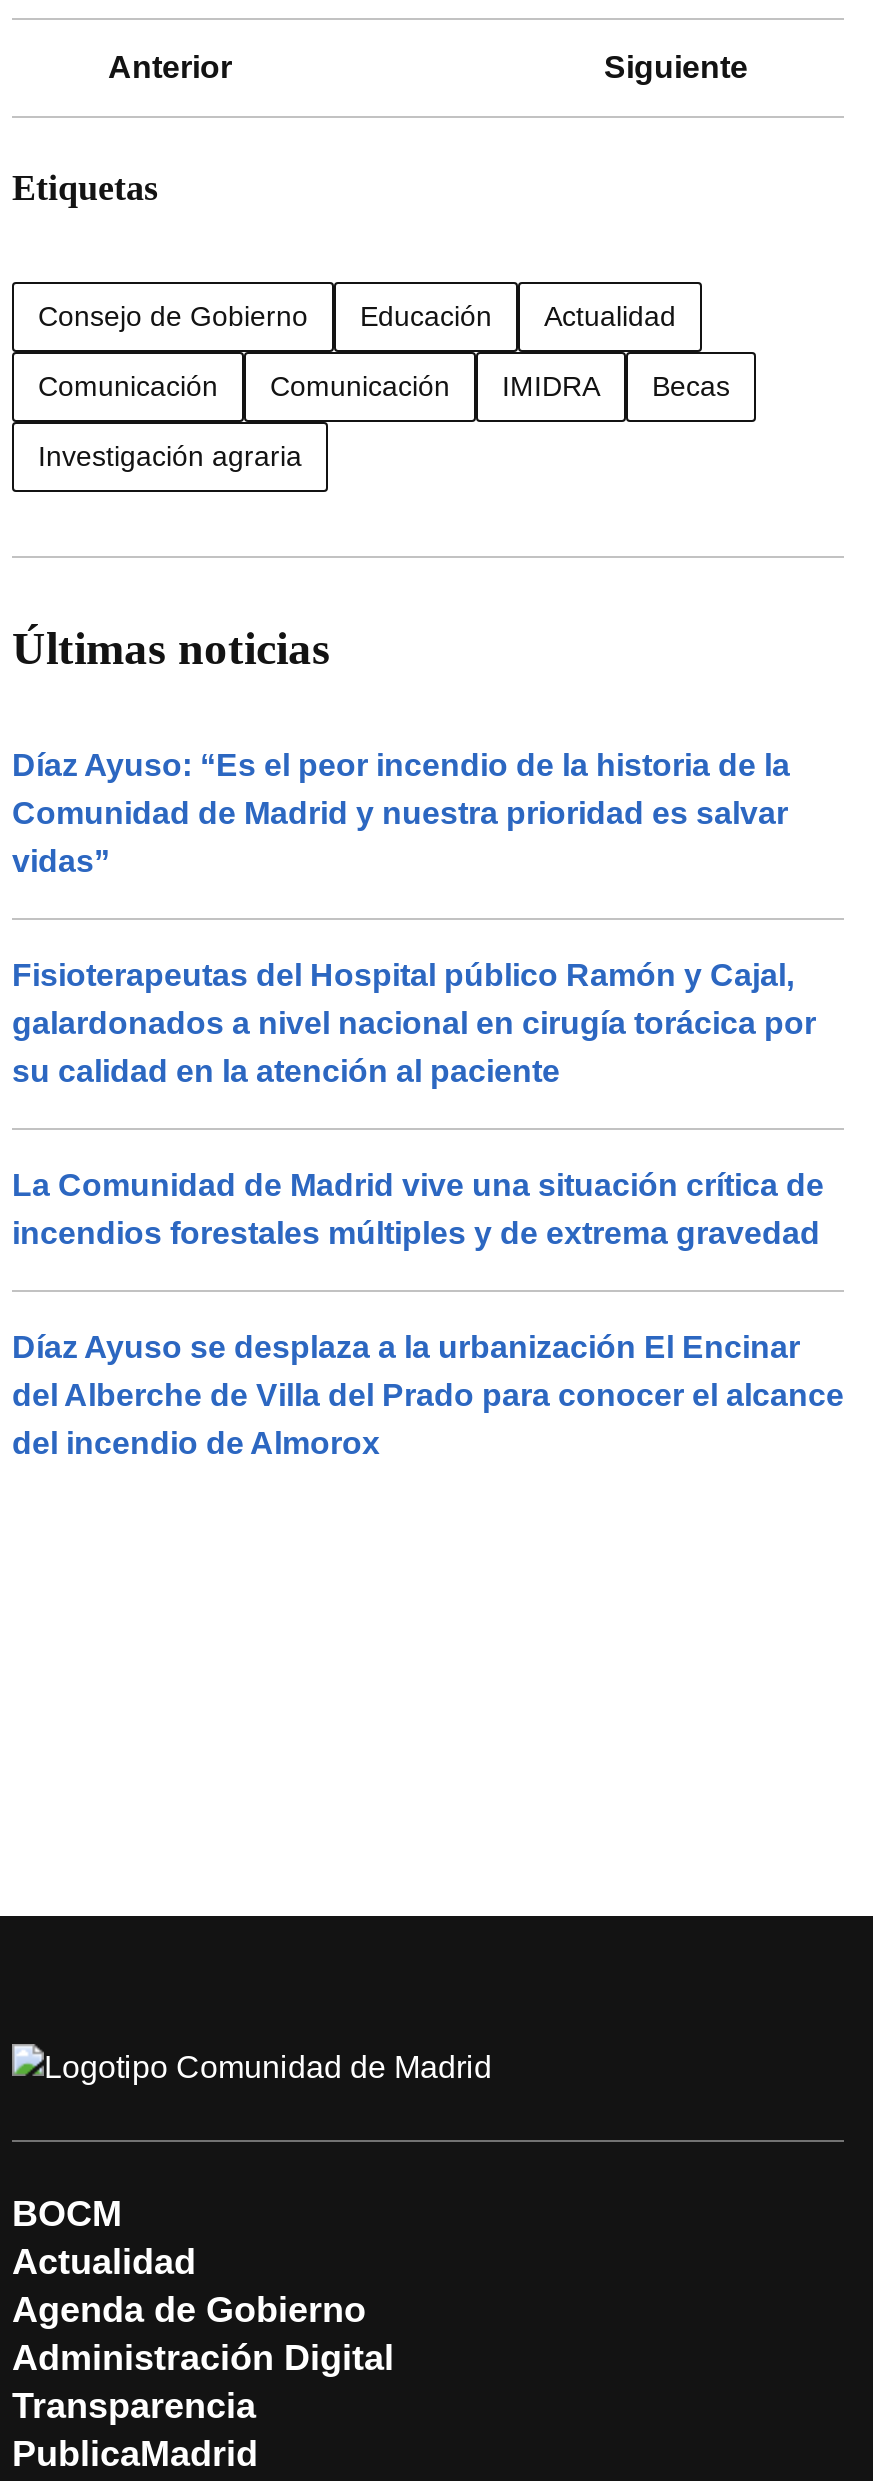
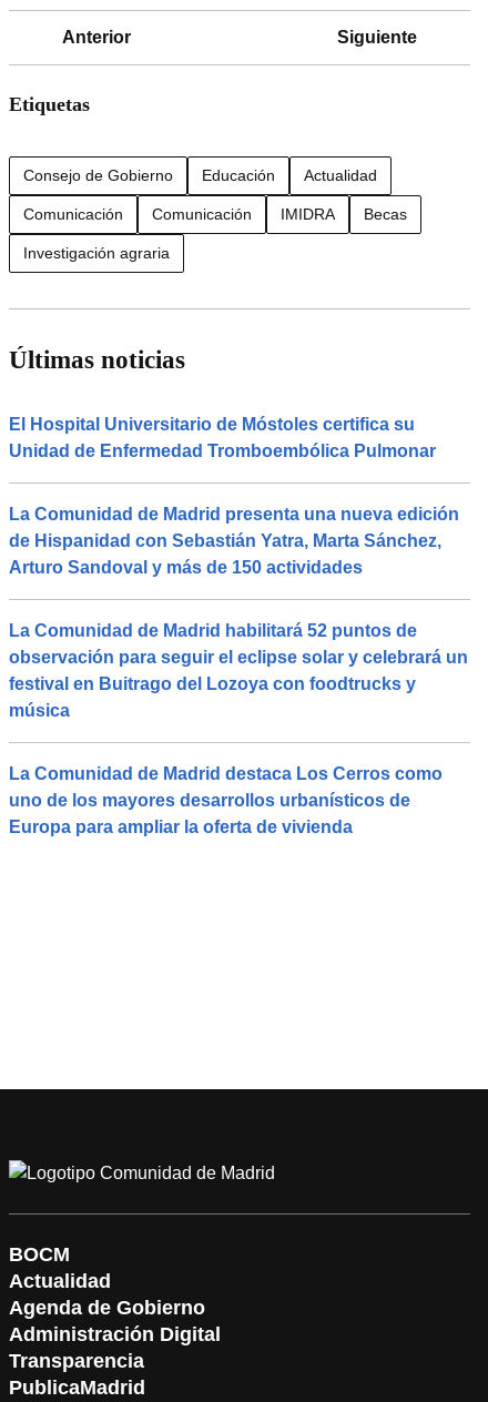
- Díaz Ayuso: “Es el peor incendio de la historia de la
- Comunidad de Madrid y nuestra prioridad es salvar
- vidas”
+ El Hospital Universitario de Móstoles certifica su
+ Unidad de Enfermedad Tromboembólica Pulmonar

- Fisioterapeutas del Hospital público Ramón y Cajal,
- galardonados a nivel nacional en cirugía torácica por
- su calidad en la atención al paciente
+ La Comunidad de Madrid presenta una nueva edición
+ de Hispanidad con Sebastián Yatra, Marta Sánchez,
+ Arturo Sandoval y más de 150 actividades

- La Comunidad de Madrid vive una situación crítica de
- incendios forestales múltiples y de extrema gravedad
+ La Comunidad de Madrid habilitará 52 puntos de
+ observación para seguir el eclipse solar y celebrará un
+ festival en Buitrago del Lozoya con foodtrucks y
+ música

- Díaz Ayuso se desplaza a la urbanización El Encinar
- del Alberche de Villa del Prado para conocer el alcance
- del incendio de Almorox
+ La Comunidad de Madrid destaca Los Cerros como
+ uno de los mayores desarrollos urbanísticos de
+ Europa para ampliar la oferta de vivienda
